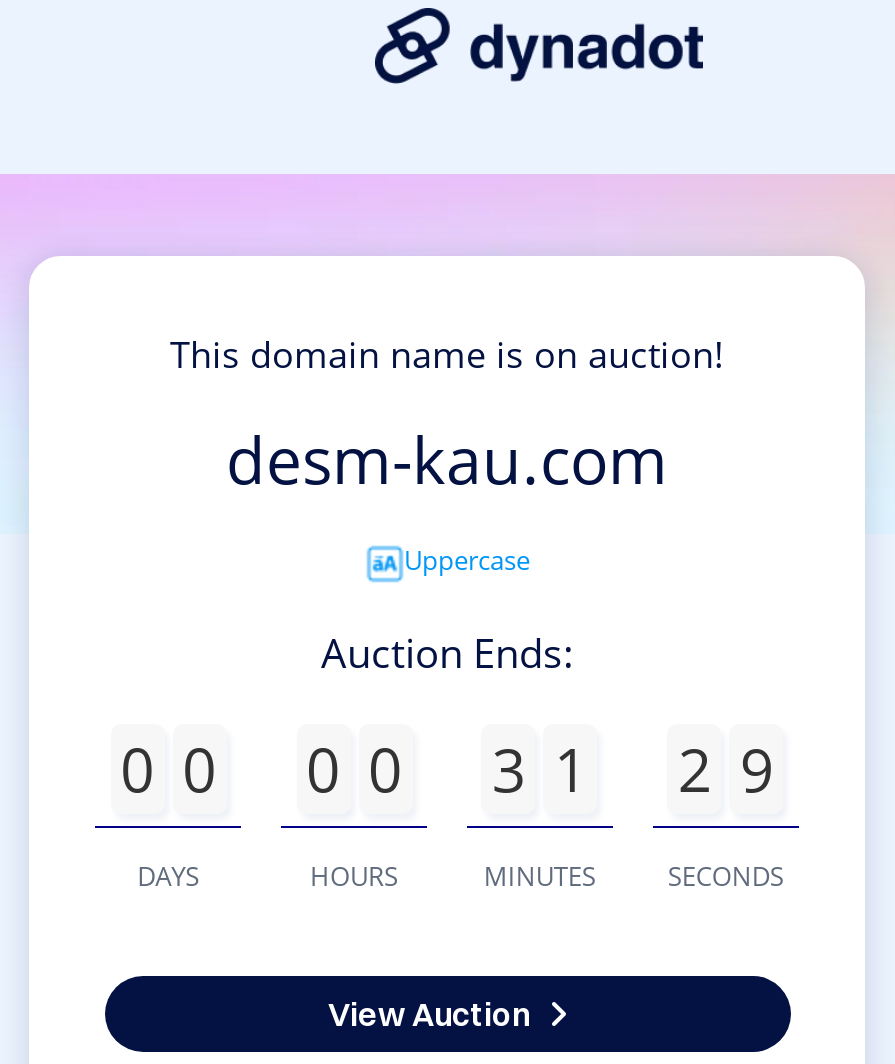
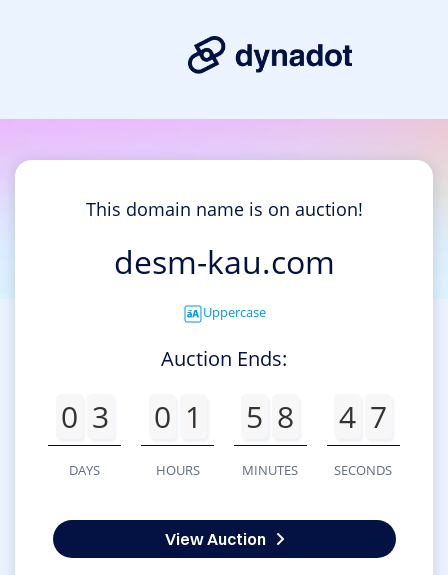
- 0 0
+ 0 3

- 0 0
+ 0 1

- 3 1
+ 5 8

- 2 9
+ 4 7
